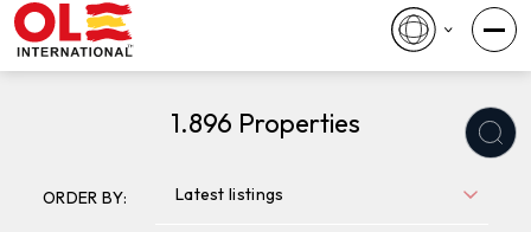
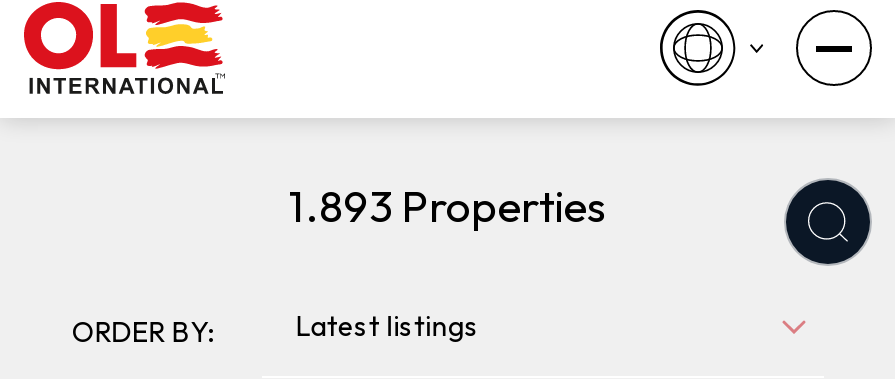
- 1.896 Properties
+ 1.893 Properties
